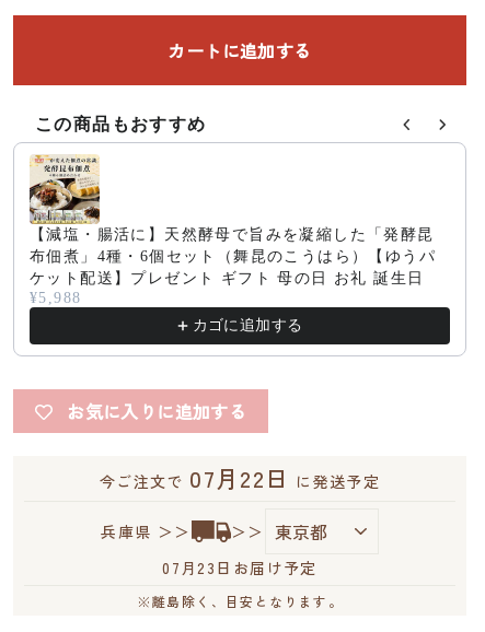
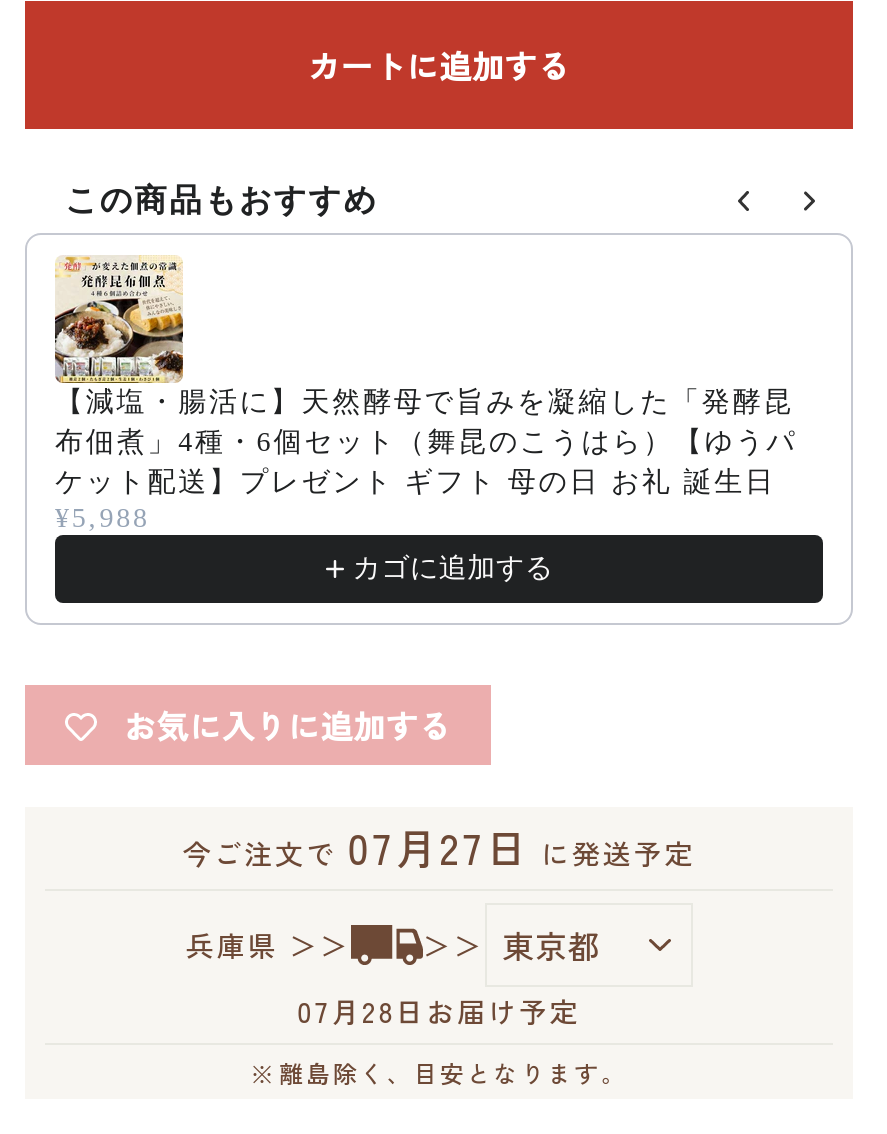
- 今ご注文で07月22日に発送予定
+ 今ご注文で07月27日に発送予定

- 07月23日お届け予定
+ 07月28日お届け予定
